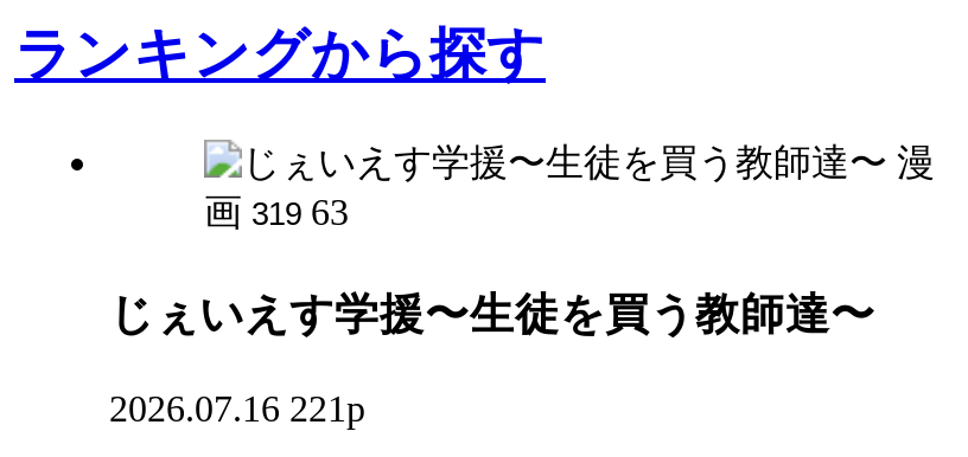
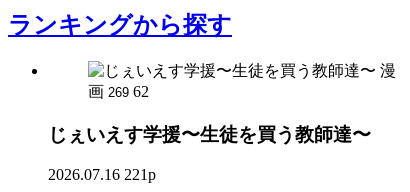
- 画 319 63
+ 画 269 62
